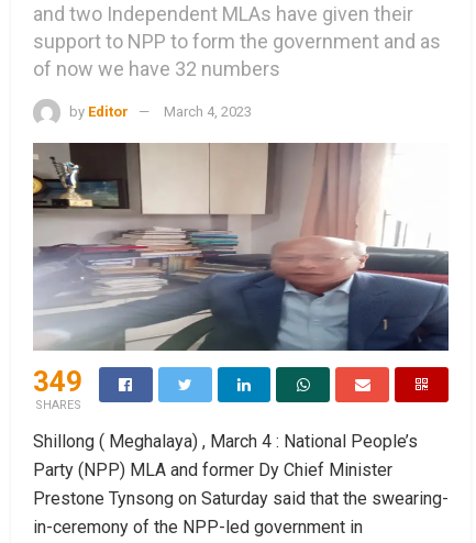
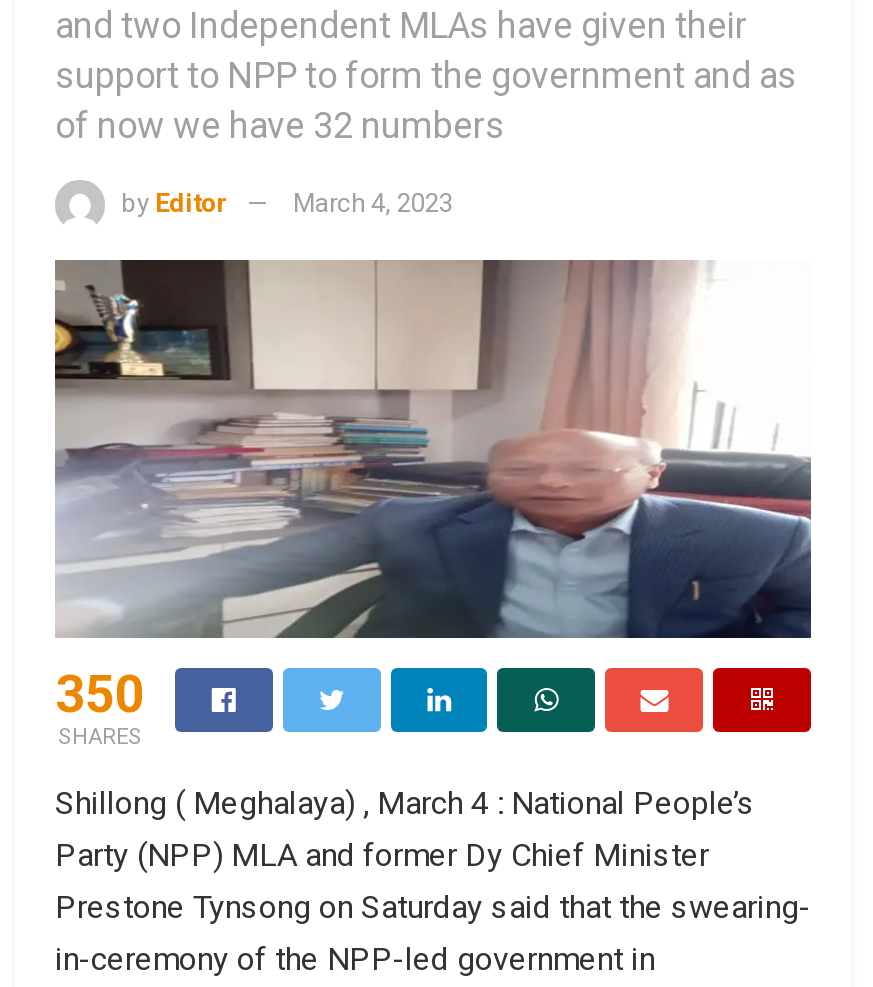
- 349
+ 350
